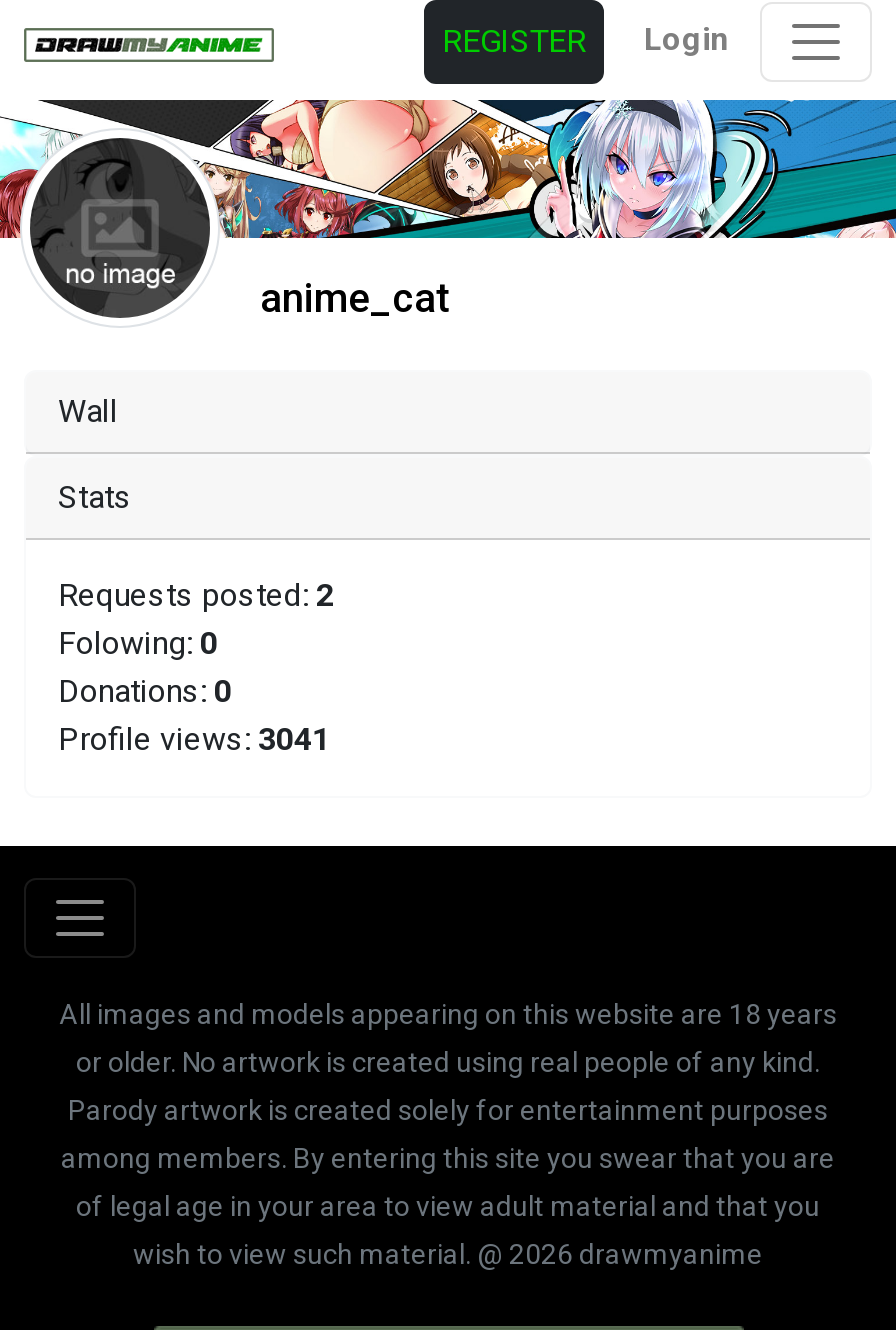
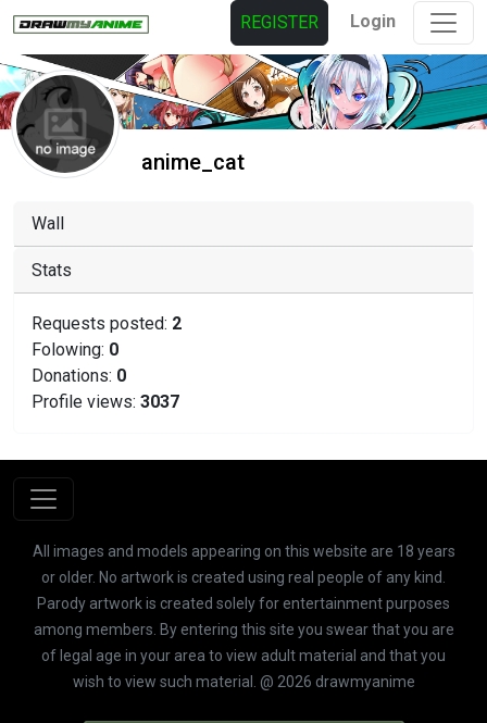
- Profile views: 3041
+ Profile views: 3037
